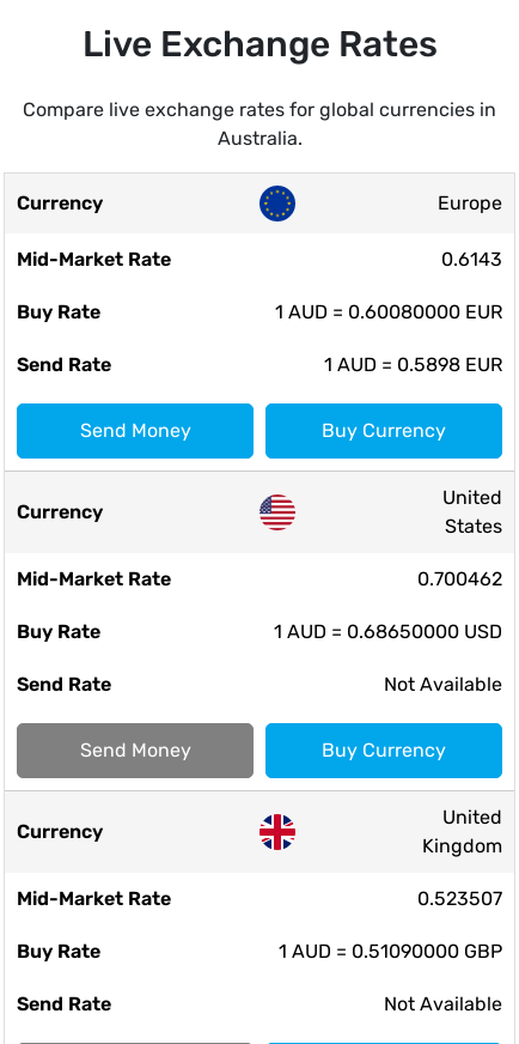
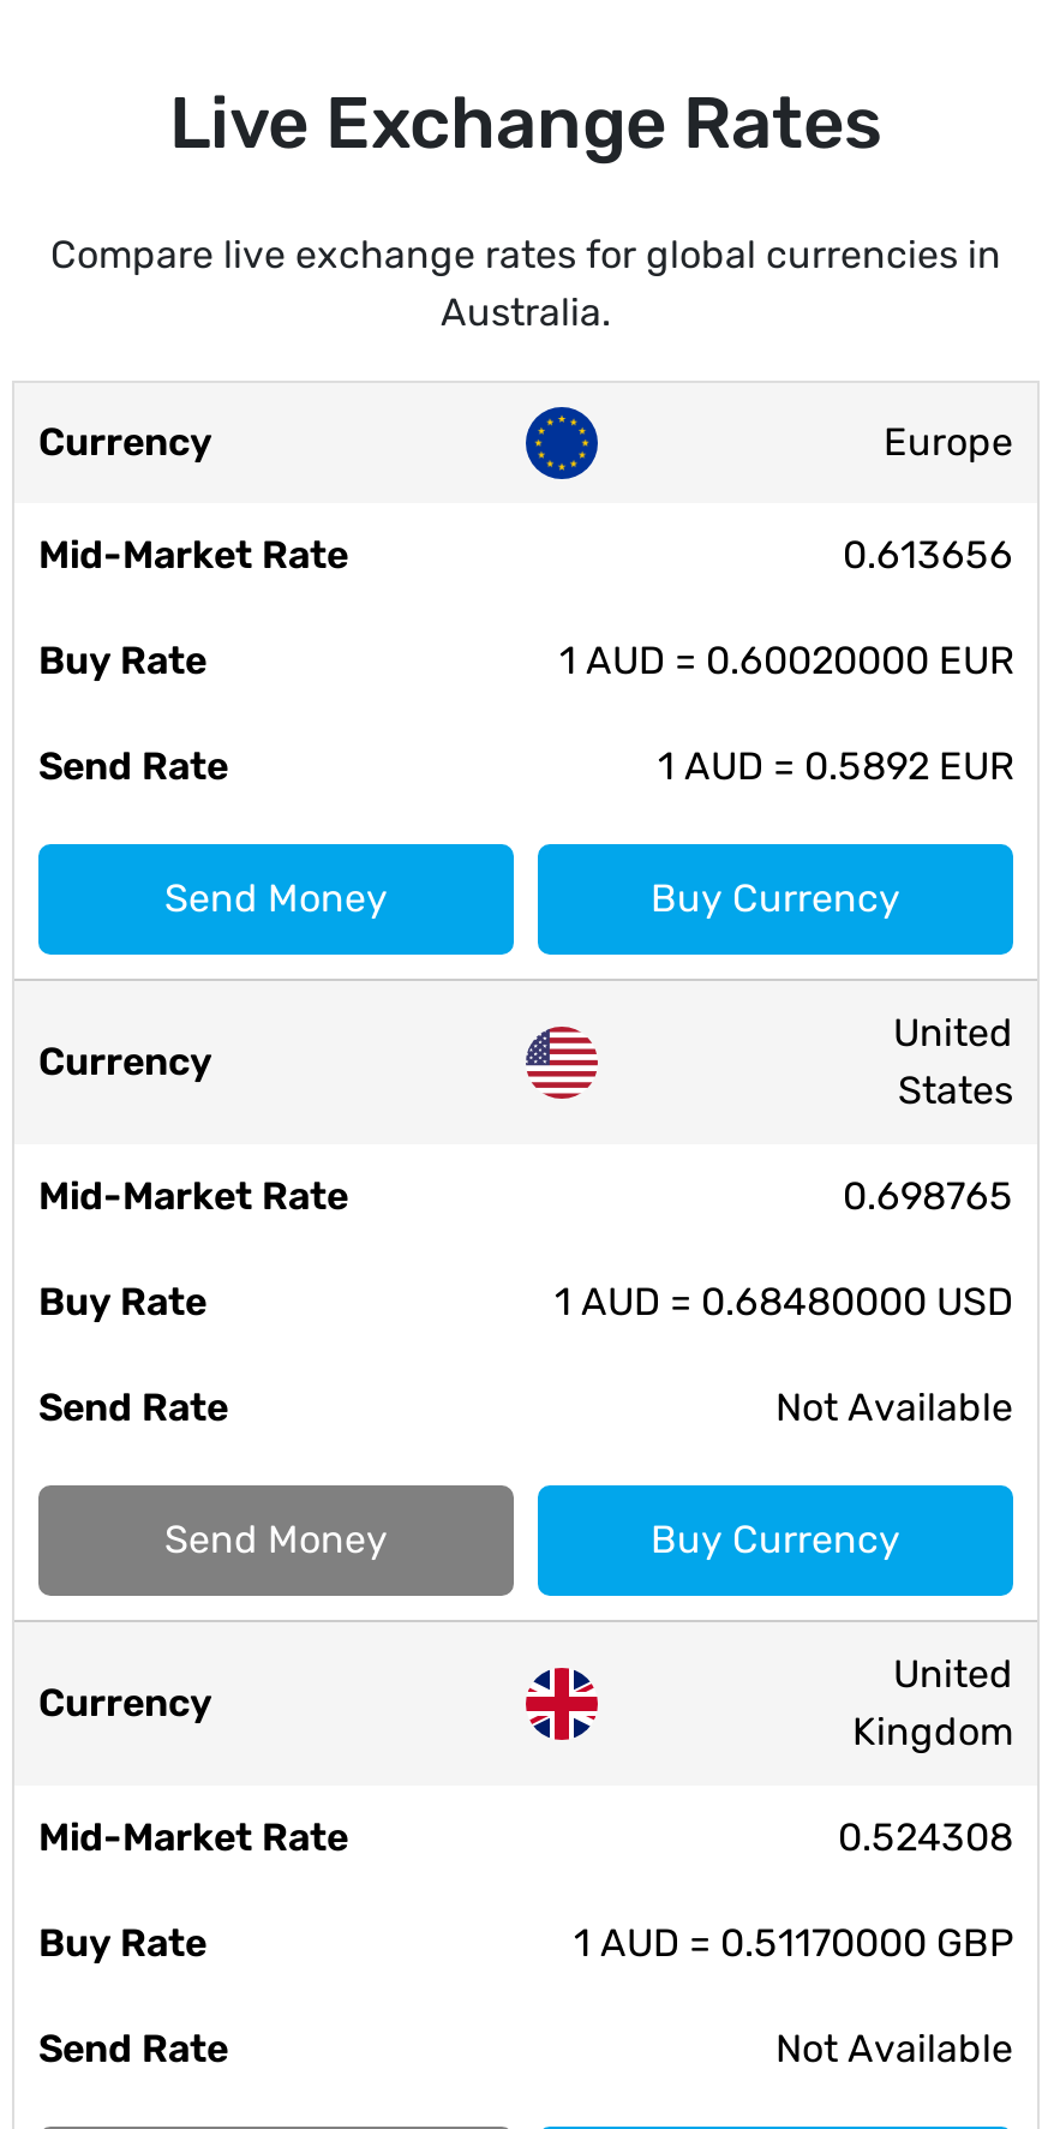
- 0.6143
+ 0.613656

- 1 AUD = 0.60080000 EUR
+ 1 AUD = 0.60020000 EUR

- 1 AUD = 0.5898 EUR
+ 1 AUD = 0.5892 EUR

- 0.700462
+ 0.698765

- 1 AUD = 0.68650000 USD
+ 1 AUD = 0.68480000 USD

- 0.523507
+ 0.524308

- 1 AUD = 0.51090000 GBP
+ 1 AUD = 0.51170000 GBP
